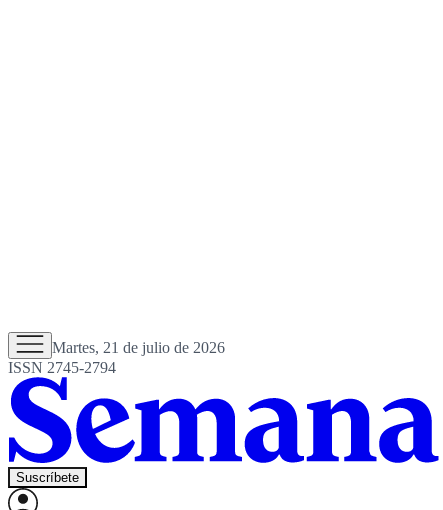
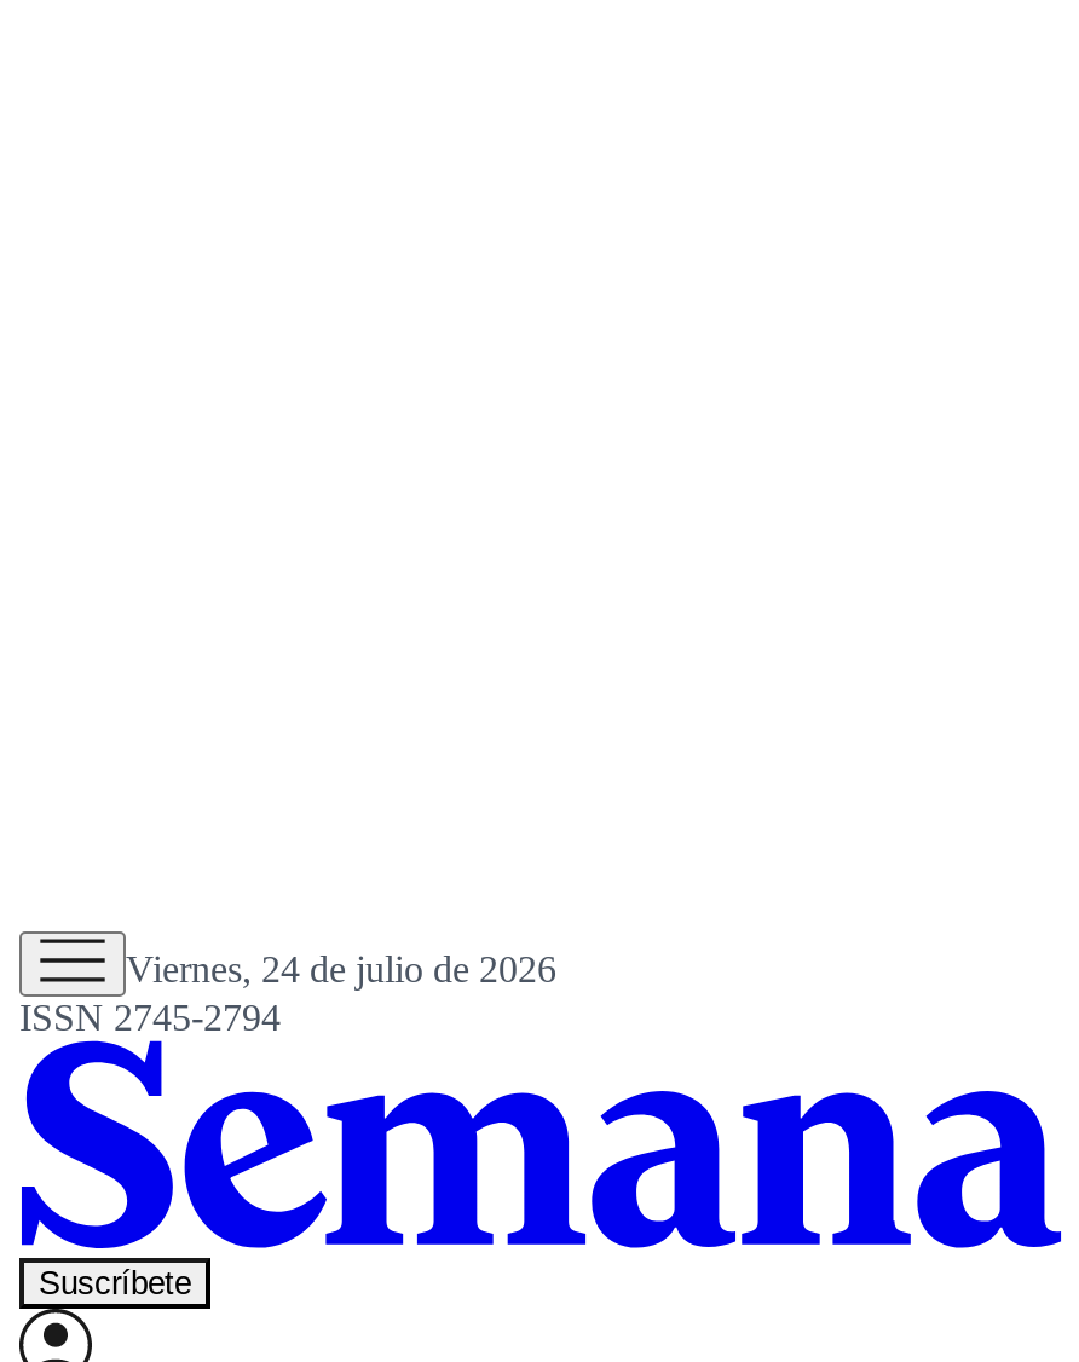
- Martes, 21 de julio de 2026
+ Viernes, 24 de julio de 2026
